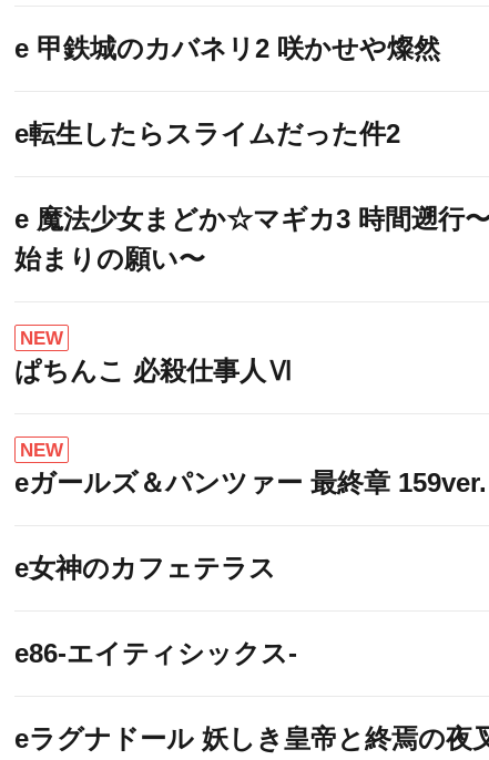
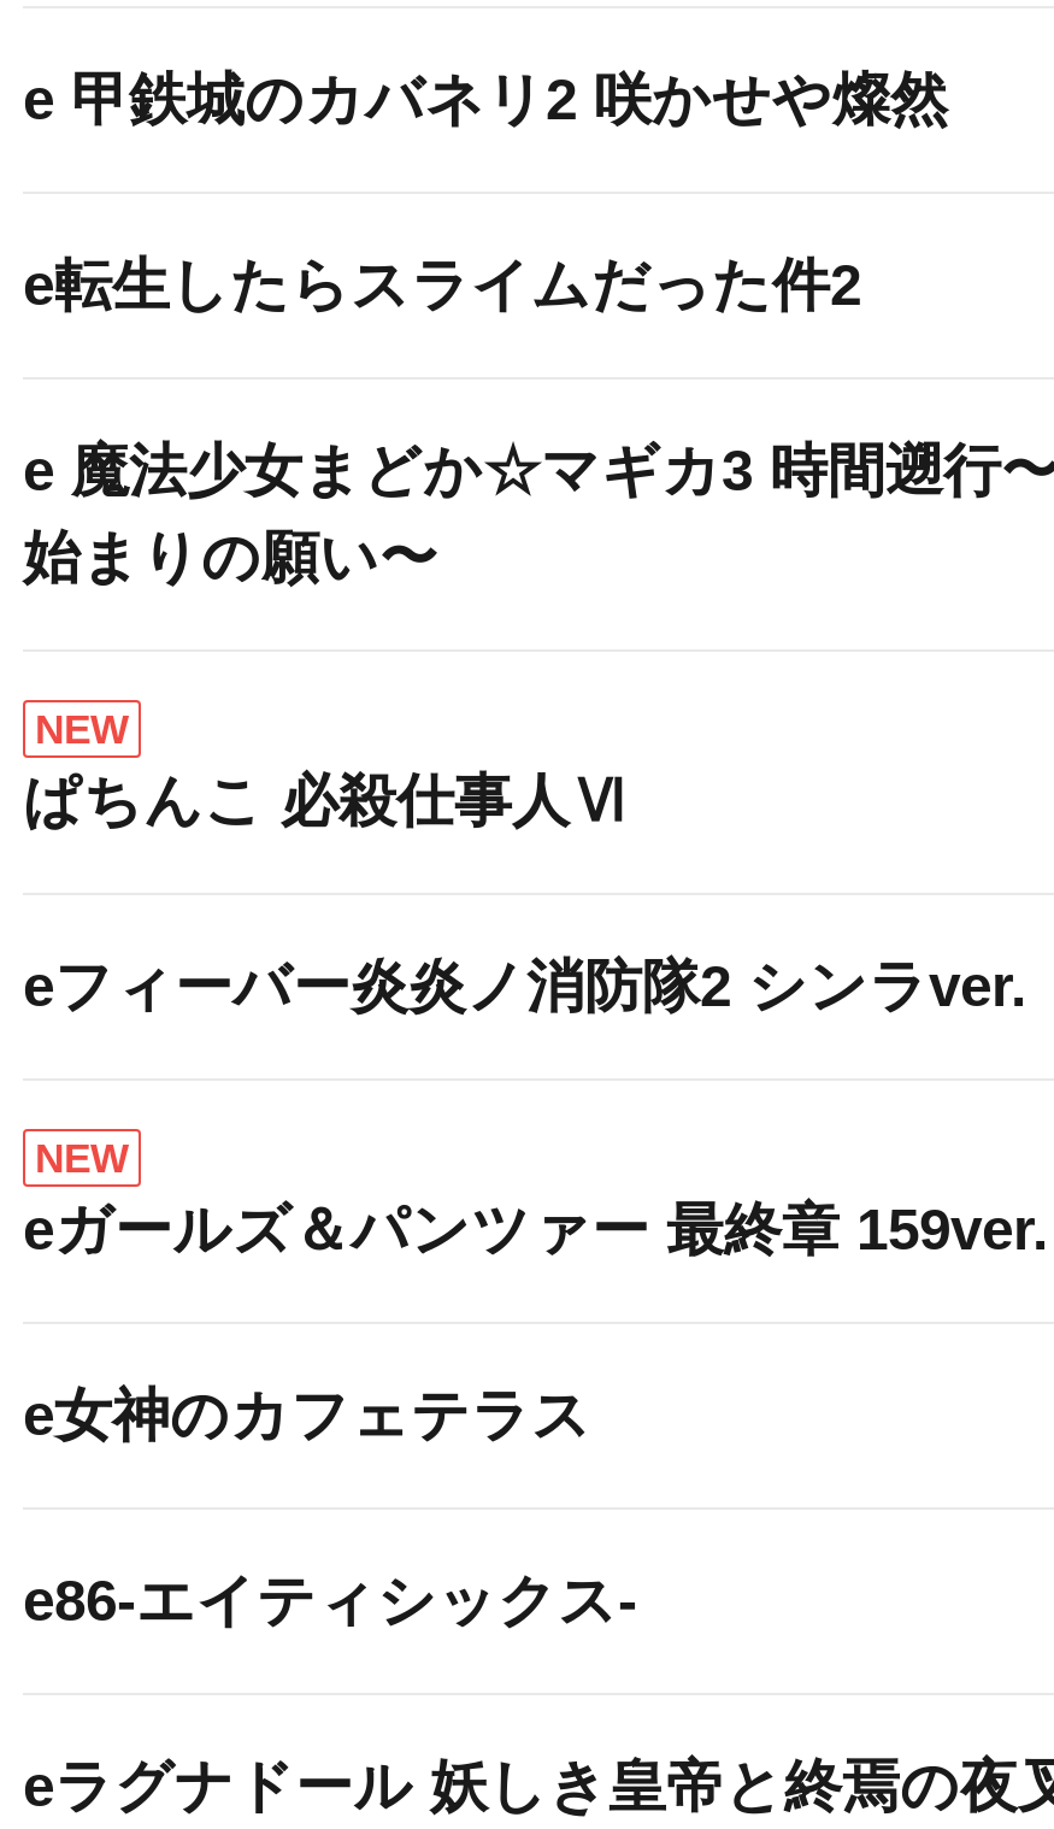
+ eフィーバー炎炎ノ消防隊2 シンラver.
